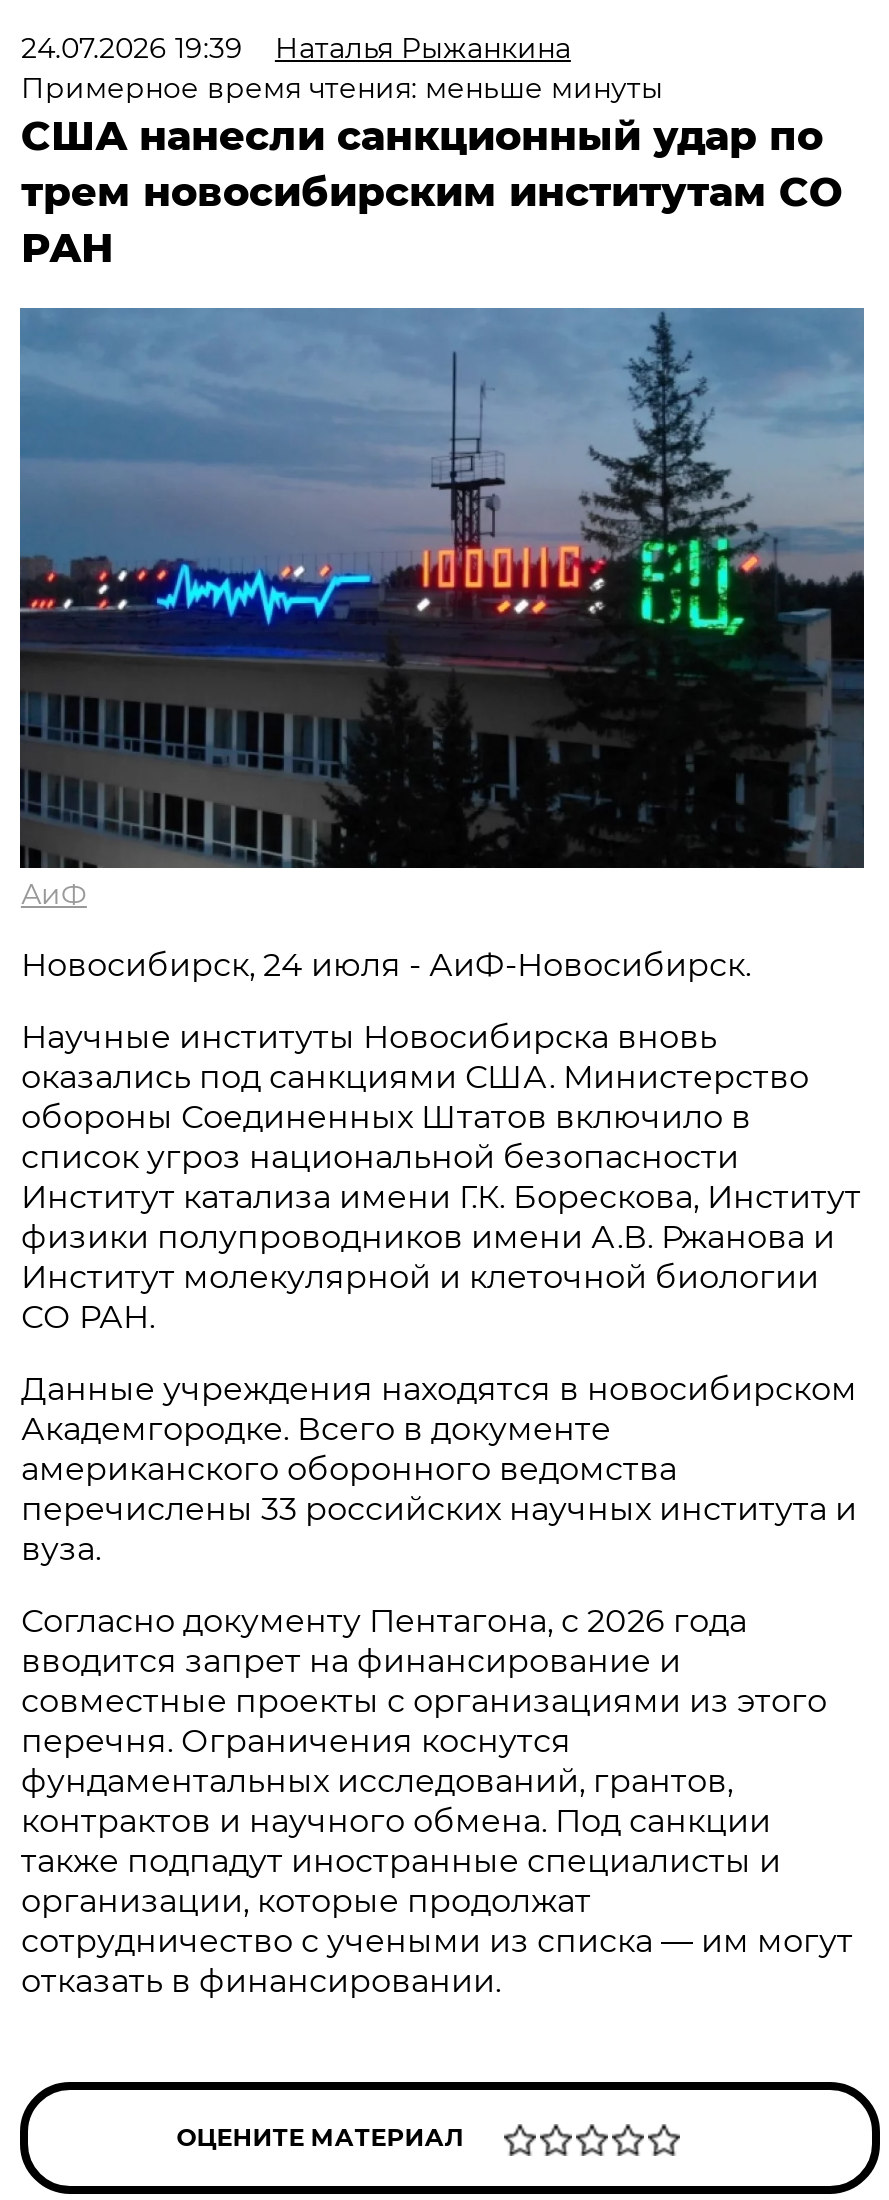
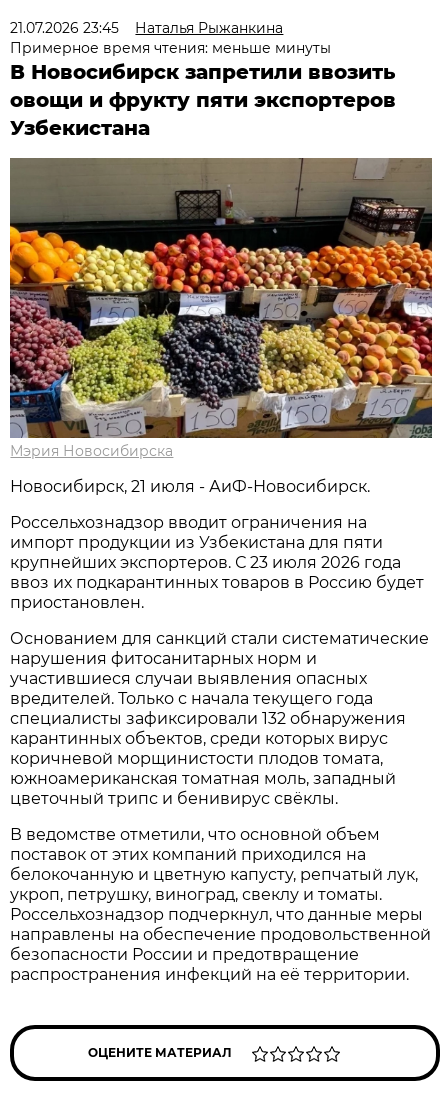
- 24.07.2026 19:39 Наталья Рыжанкина
+ 21.07.2026 23:45 Наталья Рыжанкина

- США нанесли санкционный удар по
- трем новосибирским институтам СО
- РАН
+ В Новосибирск запретили ввозить
+ овощи и фрукту пяти экспортеров
+ Узбекистана

- [image]
- АиФ
+ [image]
+ Мэрия Новосибирска

- Новосибирск, 24 июля - АиФ-Новосибирск.
+ Новосибирск, 21 июля - АиФ-Новосибирск.

- Научные институты Новосибирска вновь
- оказались под санкциями США. Министерство
- обороны Соединенных Штатов включило в
- список угроз национальной безопасности
- Институт катализа имени Г.К. Борескова, Институт
- физики полупроводников имени А.В. Ржанова и
- Институт молекулярной и клеточной биологии
- СО РАН.
+ Россельхознадзор вводит ограничения на
+ импорт продукции из Узбекистана для пяти
+ крупнейших экспортеров. С 23 июля 2026 года
+ ввоз их подкарантинных товаров в Россию будет
+ приостановлен.

- Данные учреждения находятся в новосибирском
- Академгородке. Всего в документе
- американского оборонного ведомства
- перечислены 33 российских научных института и
- вуза.
+ Основанием для санкций стали систематические
+ нарушения фитосанитарных норм и
+ участившиеся случаи выявления опасных
+ вредителей. Только с начала текущего года
+ специалисты зафиксировали 132 обнаружения
+ карантинных объектов, среди которых вирус
+ коричневой морщинистости плодов томата,
+ южноамериканская томатная моль, западный
+ цветочный трипс и бенивирус свёклы.

- Согласно документу Пентагона, с 2026 года
- вводится запрет на финансирование и
- совместные проекты с организациями из этого
- перечня. Ограничения коснутся
- фундаментальных исследований, грантов,
- контрактов и научного обмена. Под санкции
- также подпадут иностранные специалисты и
- организации, которые продолжат
- сотрудничество с учеными из списка — им могут
- отказать в финансировании.
+ В ведомстве отметили, что основной объем
+ поставок от этих компаний приходился на
+ белокочанную и цветную капусту, репчатый лук,
+ укроп, петрушку, виноград, свеклу и томаты.
+ Россельхознадзор подчеркнул, что данные меры
+ направлены на обеспечение продовольственной
+ безопасности России и предотвращение
+ распространения инфекций на её территории.
